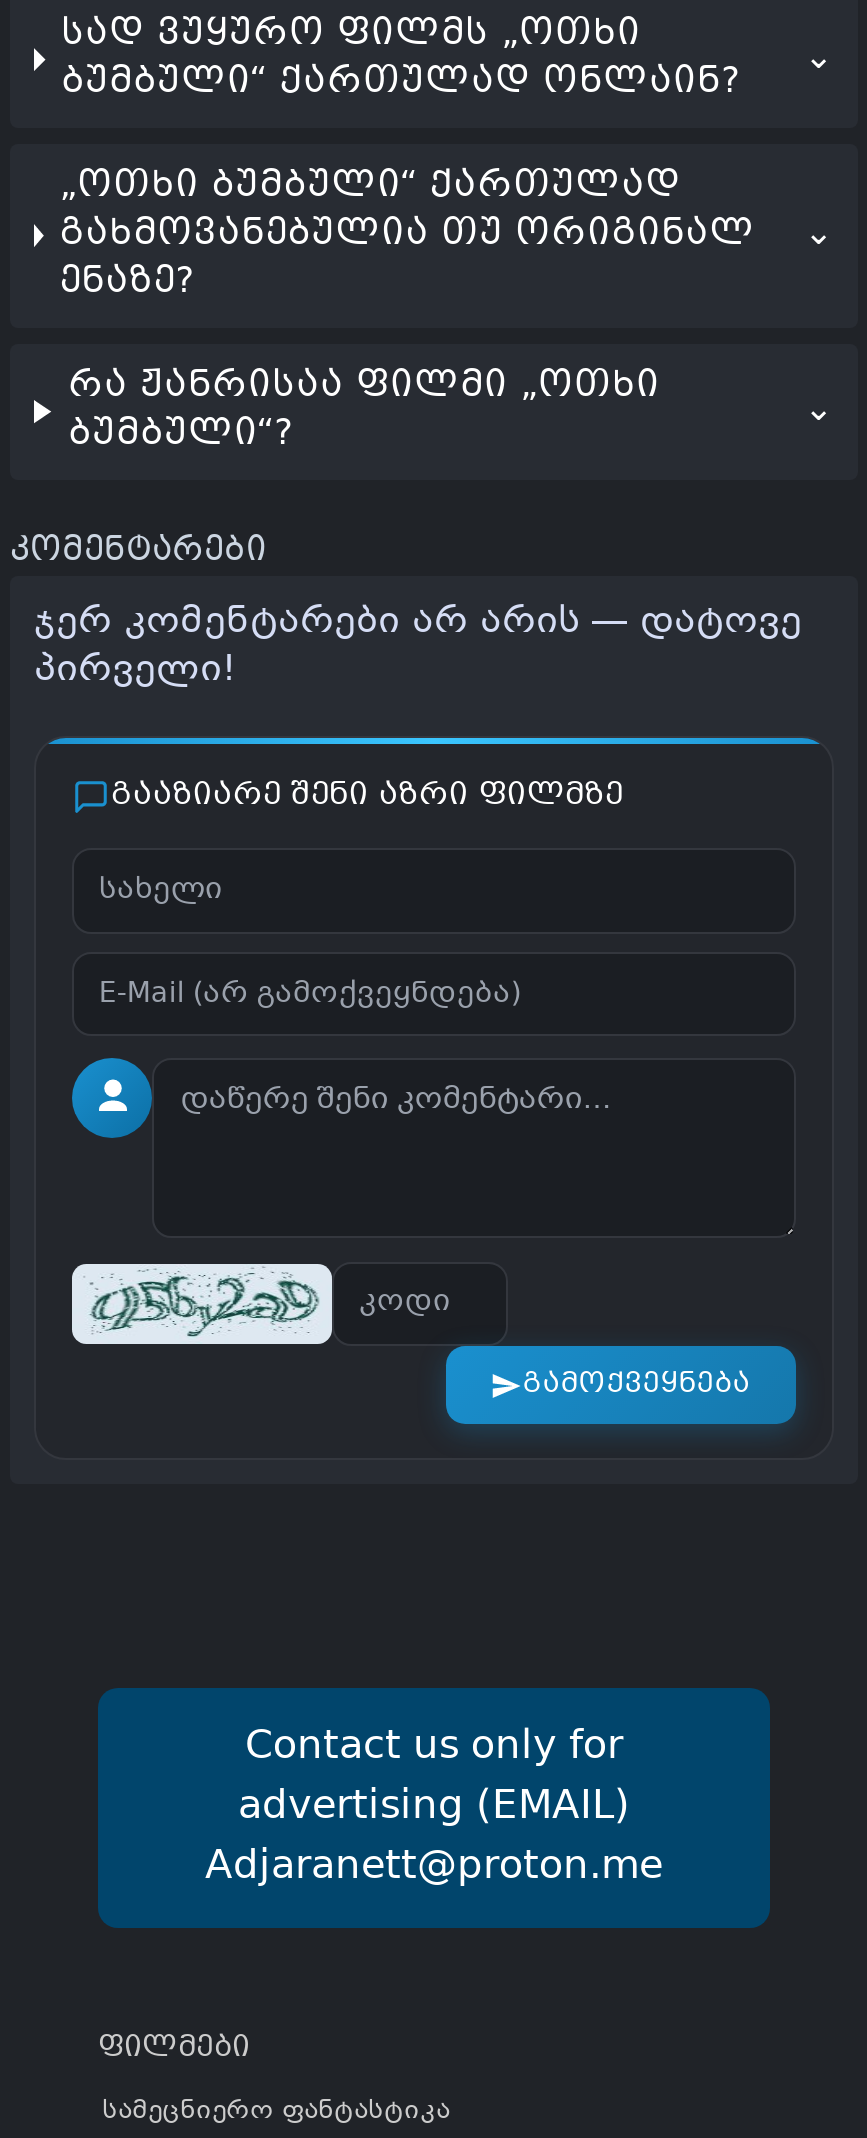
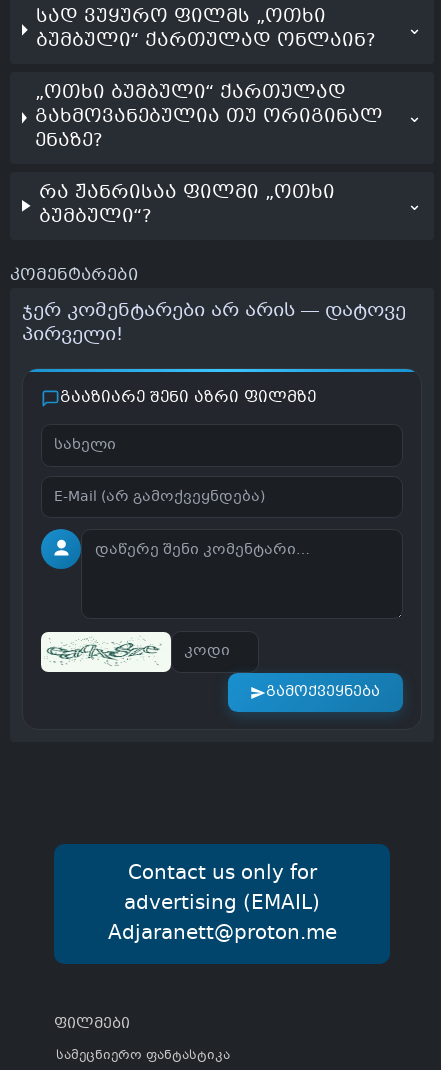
- [image]
+ [image]
